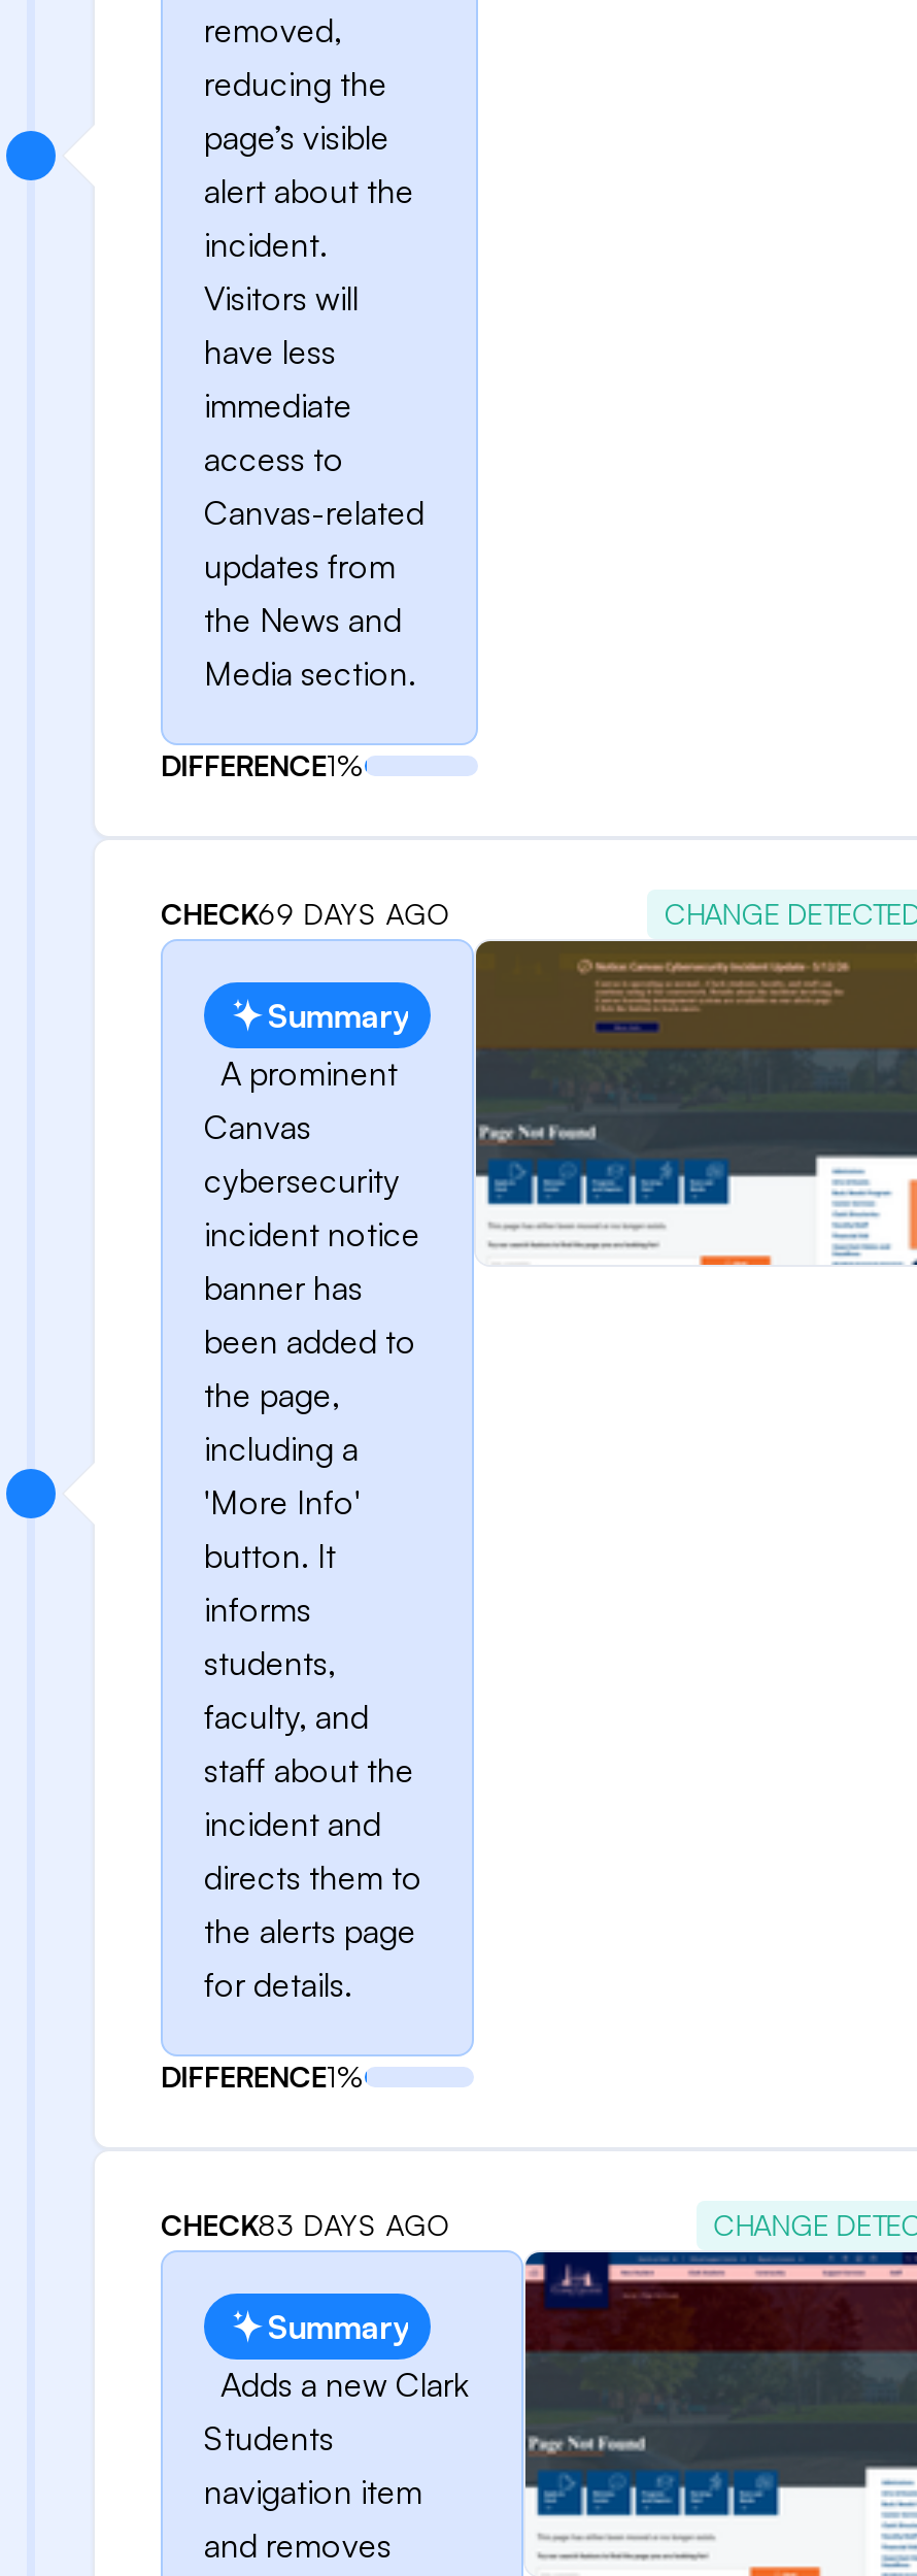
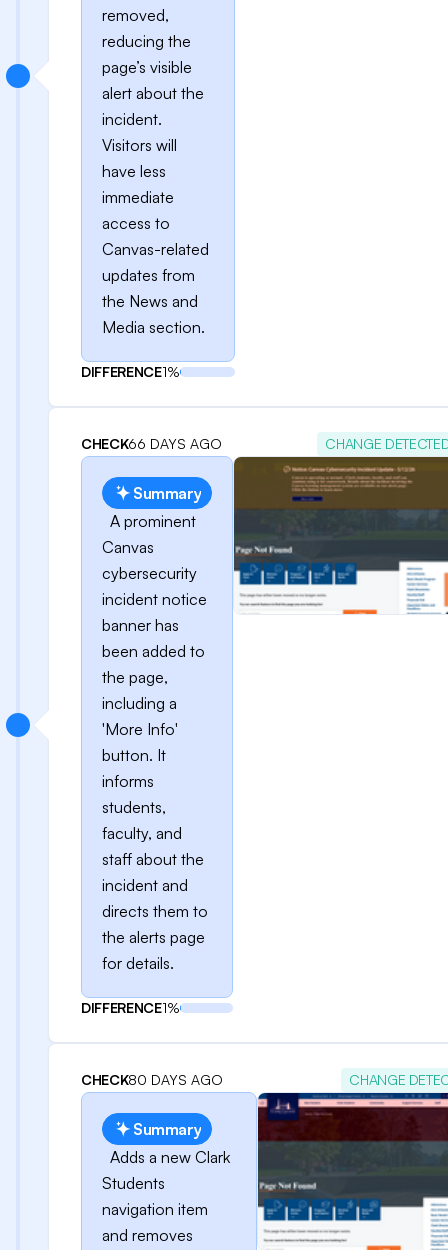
- CHECK69 DAYS AGO
+ CHECK66 DAYS AGO

- CHECK83 DAYS AGO
+ CHECK80 DAYS AGO
